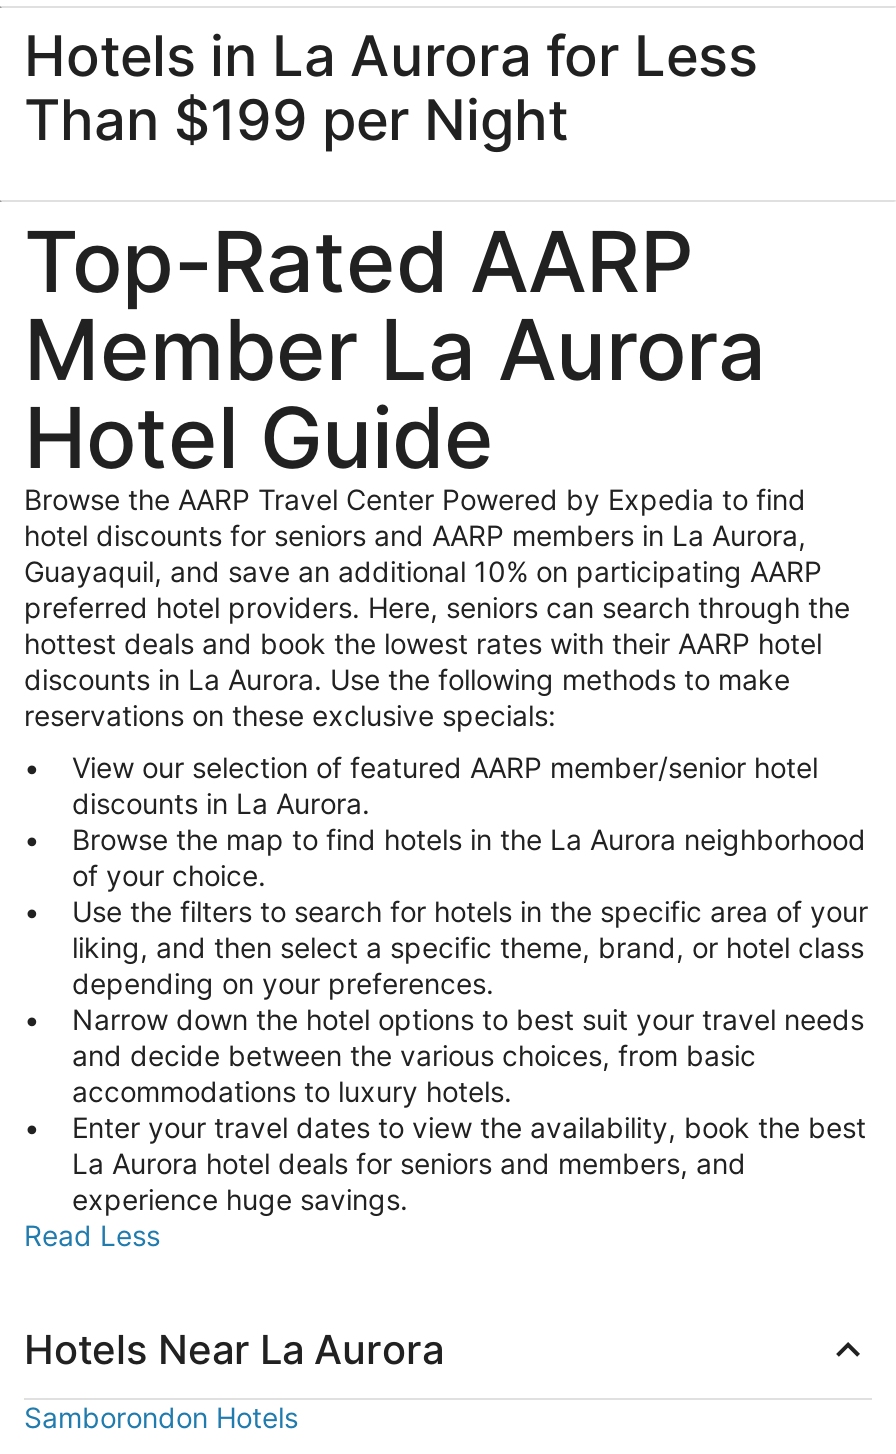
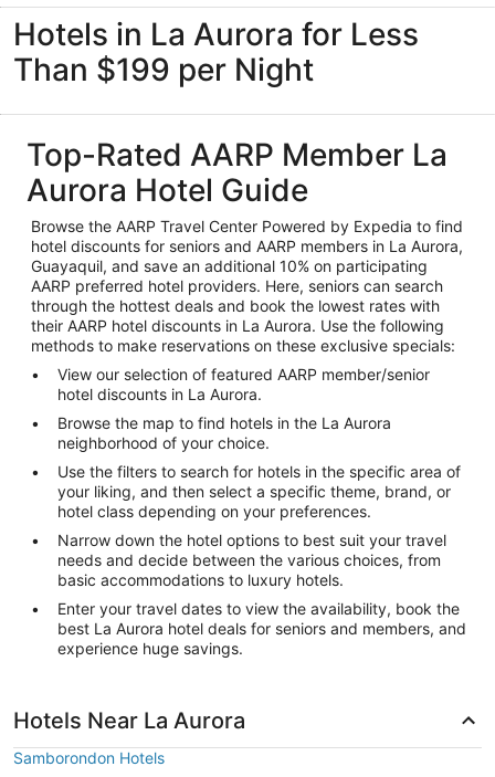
moved up: Browse the AARP Travel Center Powered by Expedia to find | hotel discounts for seniors and AARP members in La Aurora,

- Read Less
